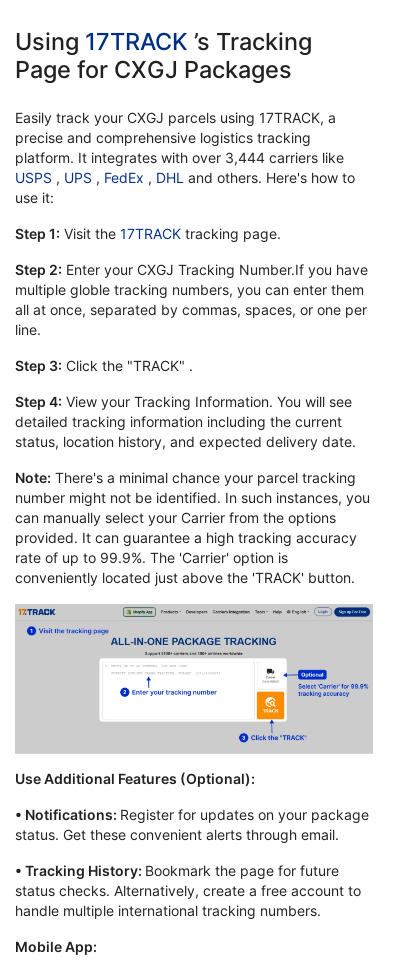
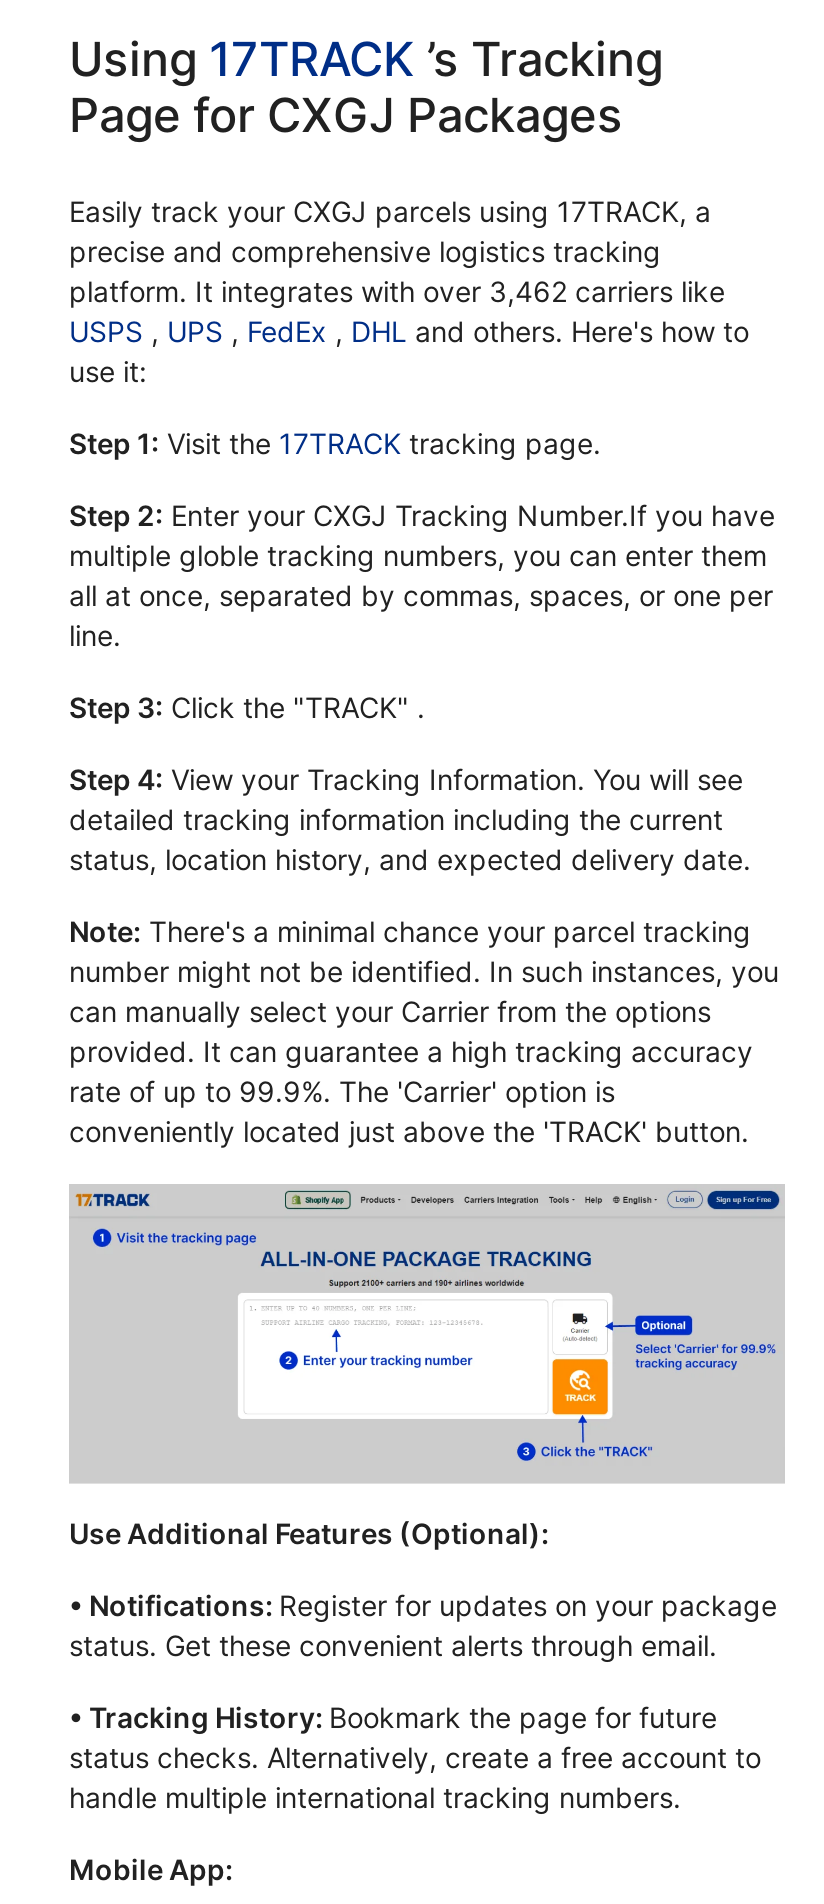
- platform. It integrates with over 3,444 carriers like
+ platform. It integrates with over 3,462 carriers like
